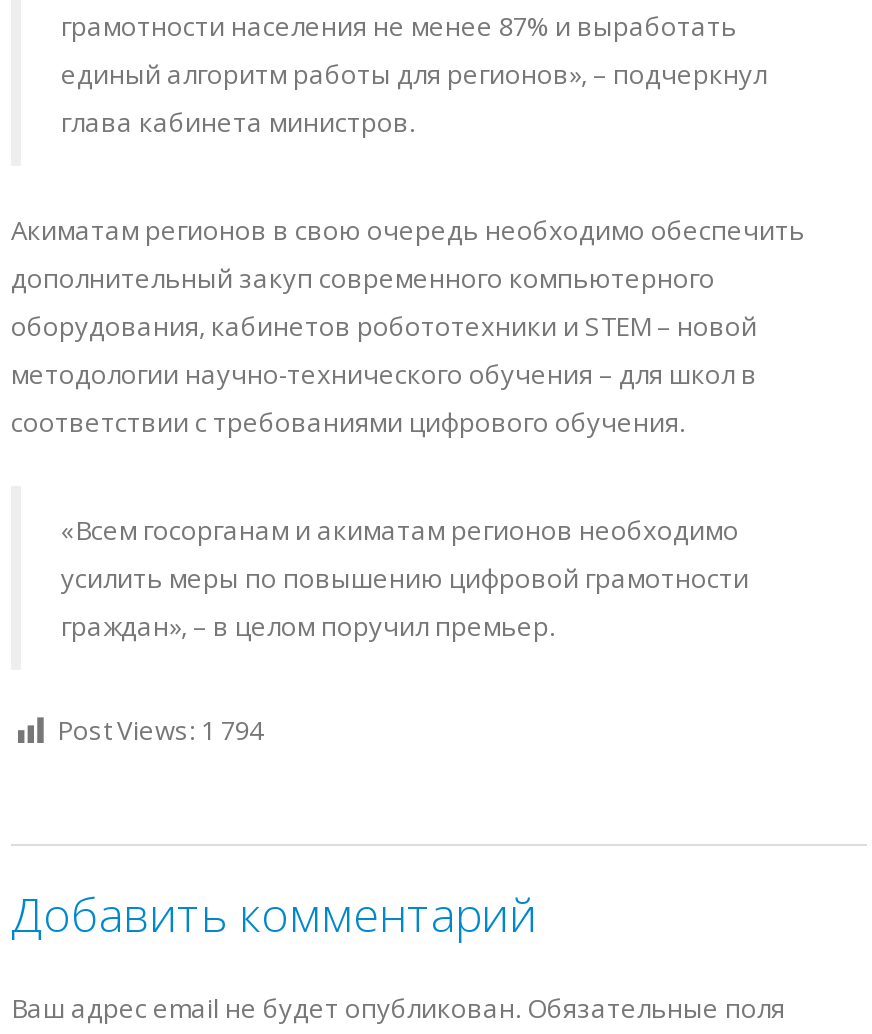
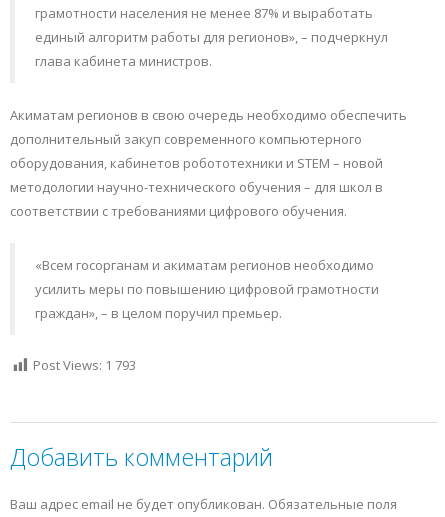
- Post Views: 1 794
+ Post Views: 1 793
